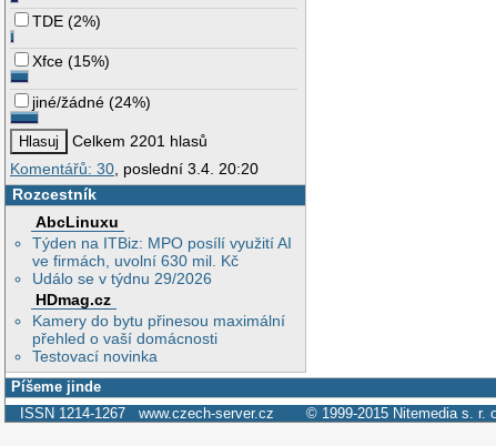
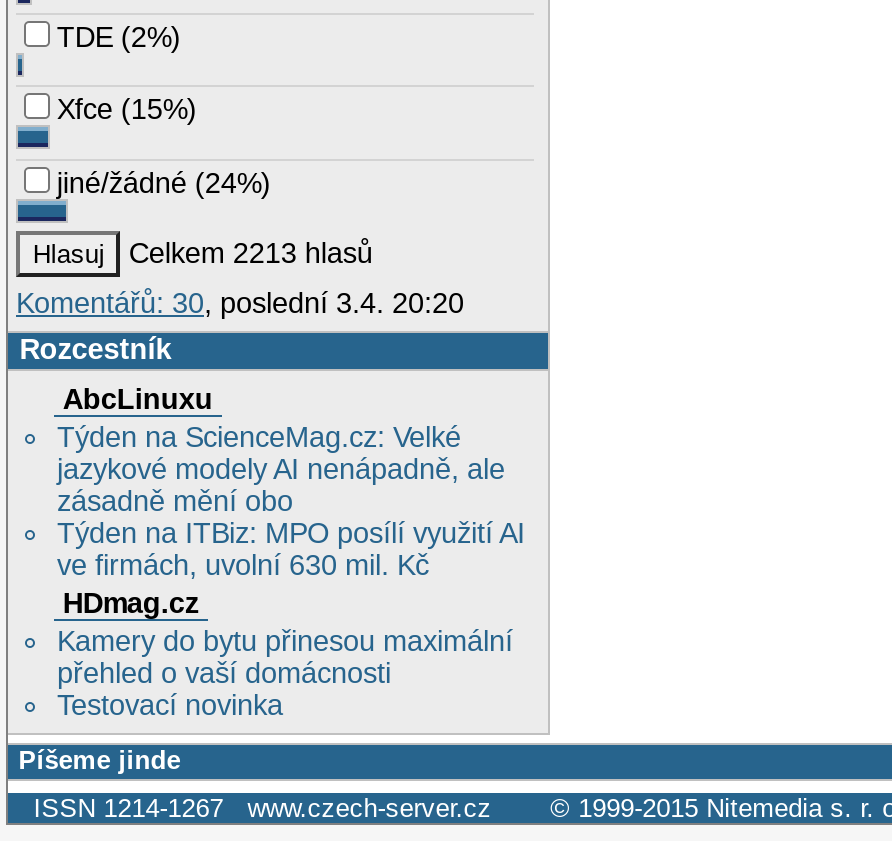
- Celkem 2201 hlasů
+ Celkem 2213 hlasů

+ Týden na ScienceMag.cz: Velké
+ jazykové modely AI nenápadně, ale
+ zásadně mění obo

moved down: Týden na ITBiz: MPO posílí využití AI | ve firmách, uvolní 630 mil. Kč

- Událo se v týdnu 29/2026
